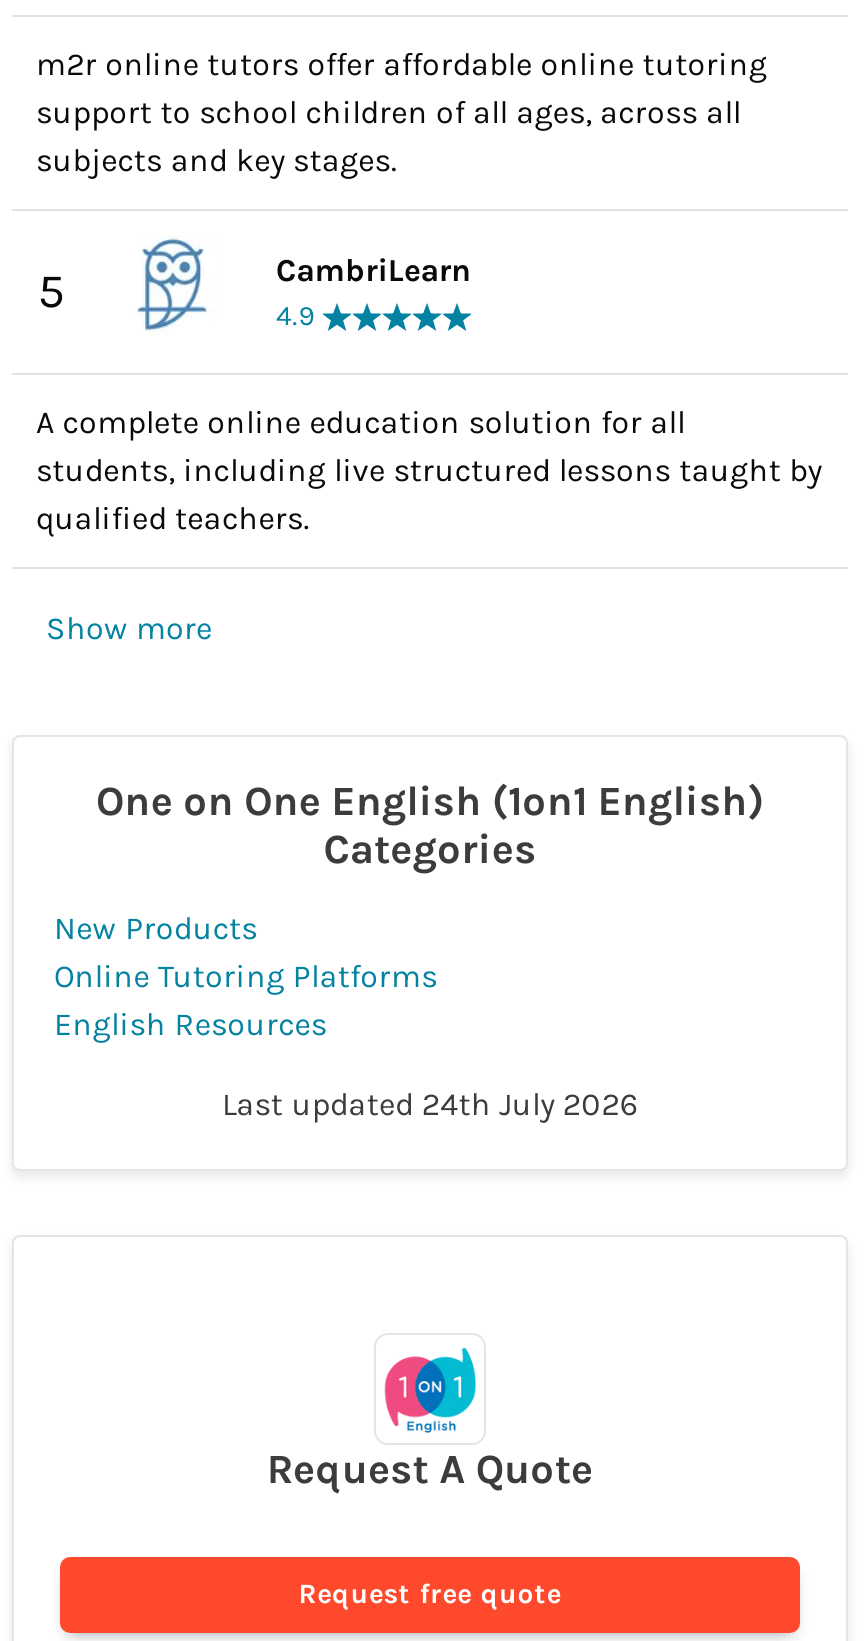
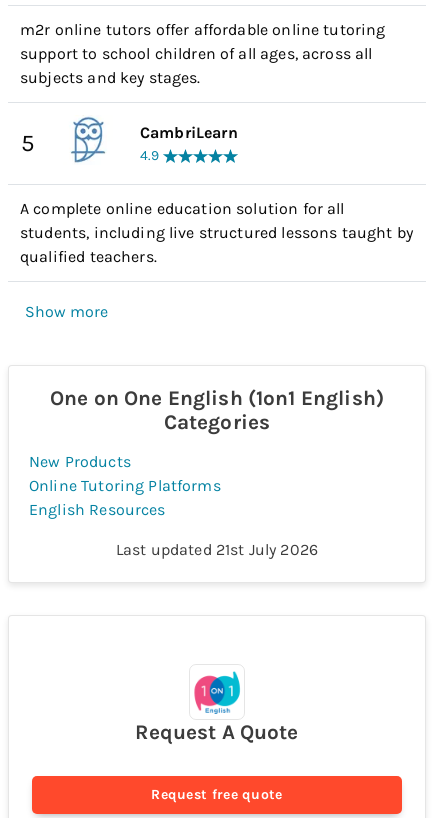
- Last updated 24th July 2026
+ Last updated 21st July 2026
